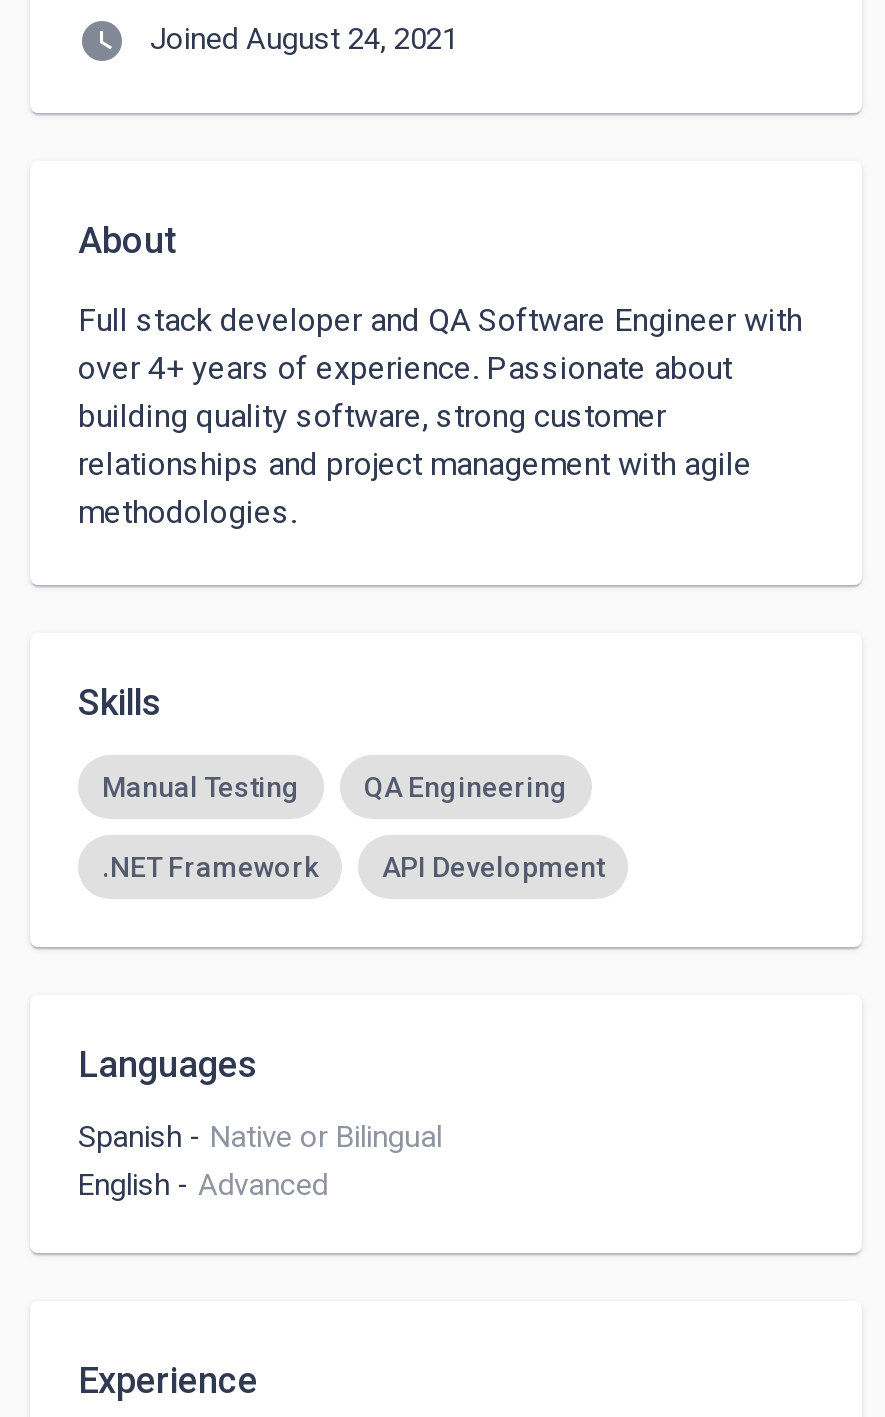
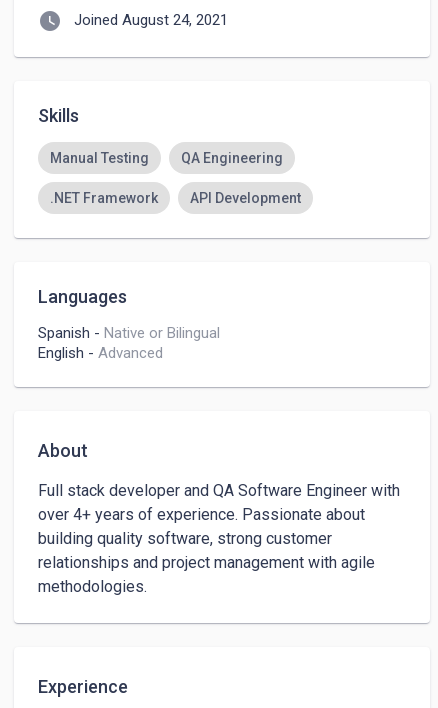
moved down: About | Full stack developer and QA Software Engineer with | over 4+ years of experience. Passionate about | building quality software, strong customer | relationships and project management with agile | methodologies.

moved up: Skills | Manual Testing | QA Engineering | .NET Framework | API Development | Languages | Spanish - Native or Bilingual

moved up: English - Advanced
